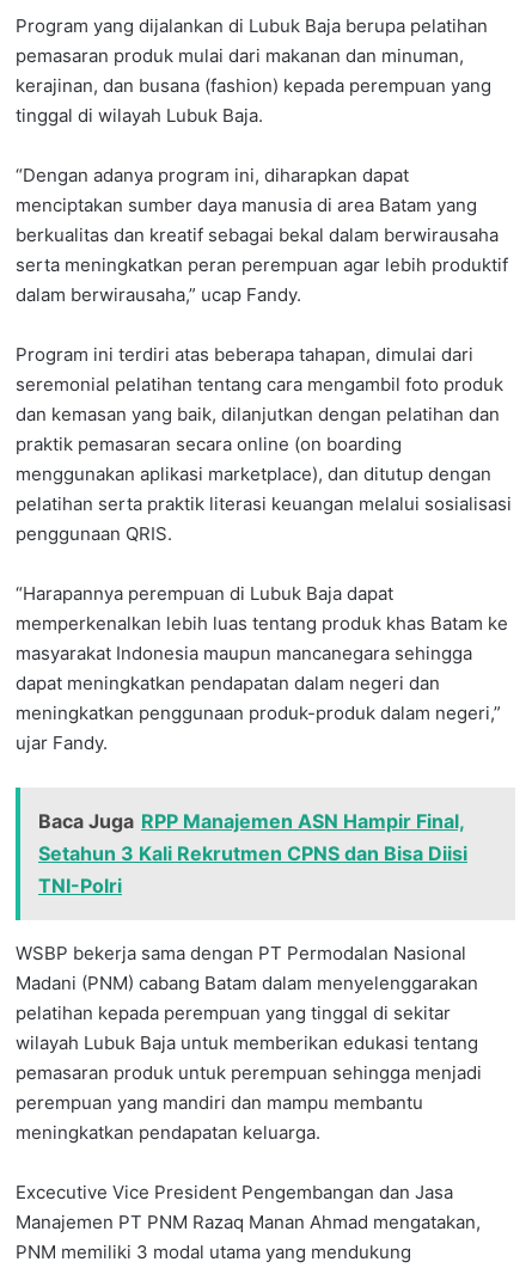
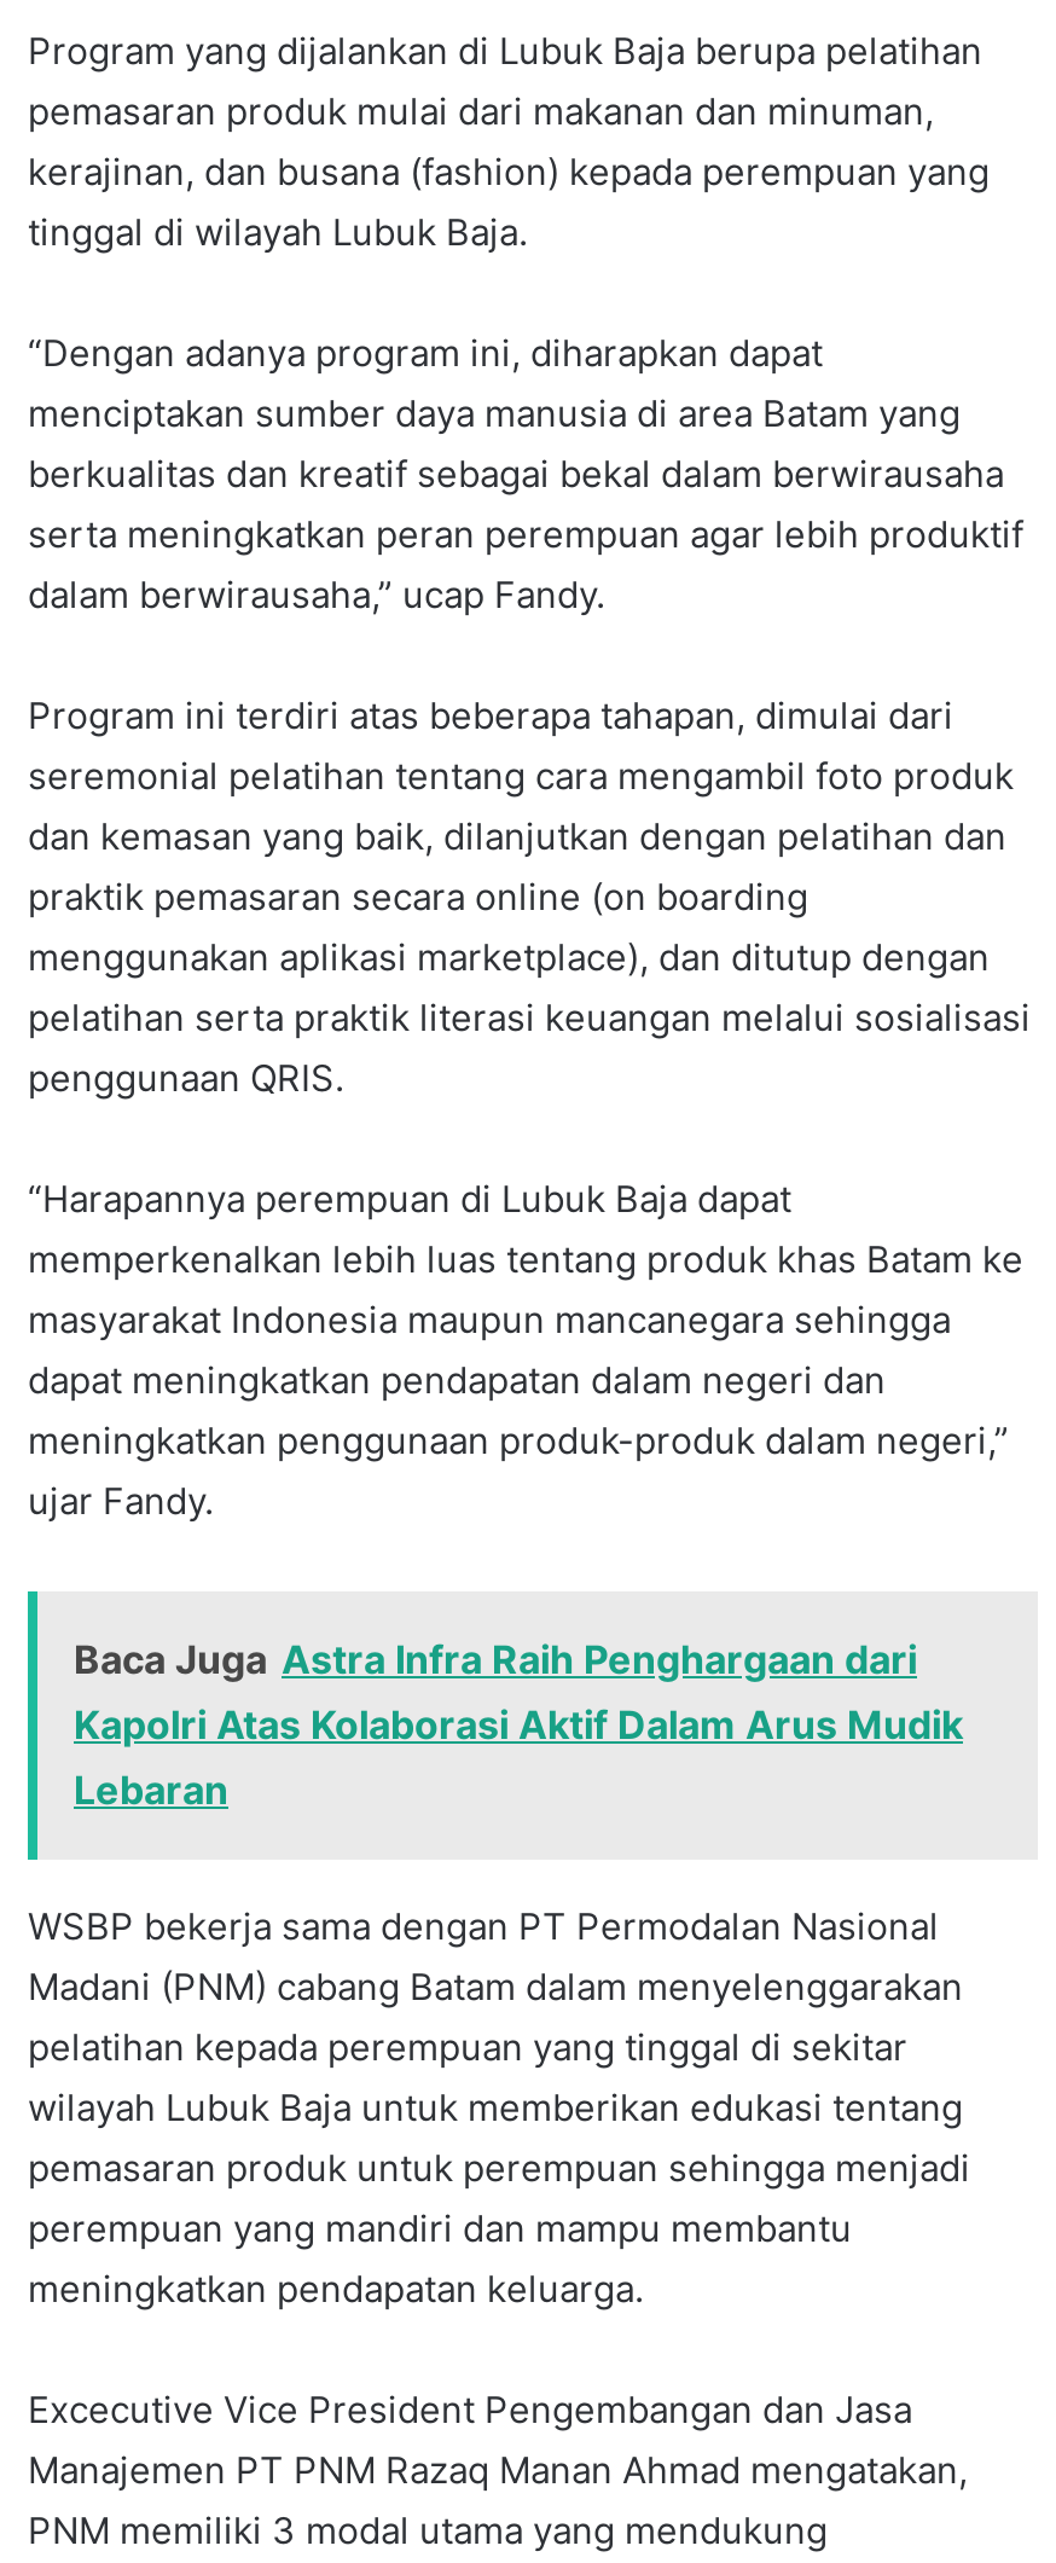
- Baca Juga RPP Manajemen ASN Hampir Final,
- Setahun 3 Kali Rekrutmen CPNS dan Bisa Diisi
- TNI-Polri
+ Baca Juga Astra Infra Raih Penghargaan dari
+ Kapolri Atas Kolaborasi Aktif Dalam Arus Mudik
+ Lebaran
